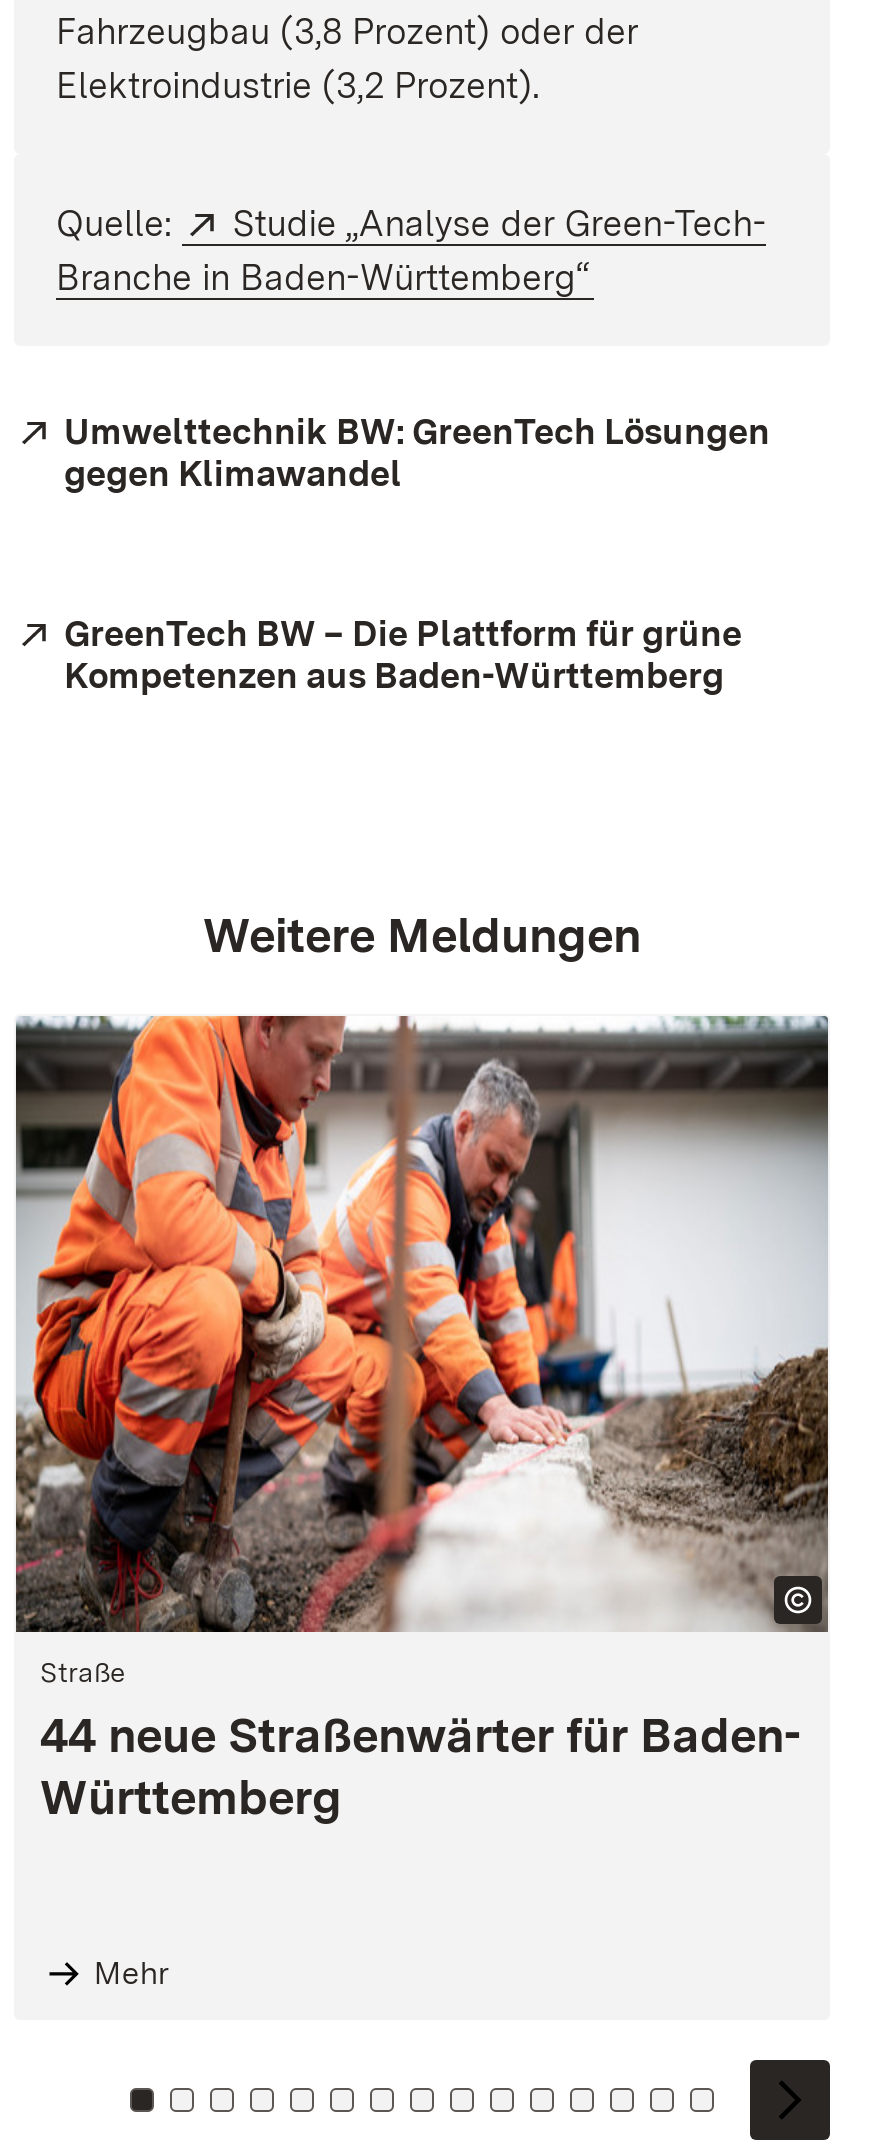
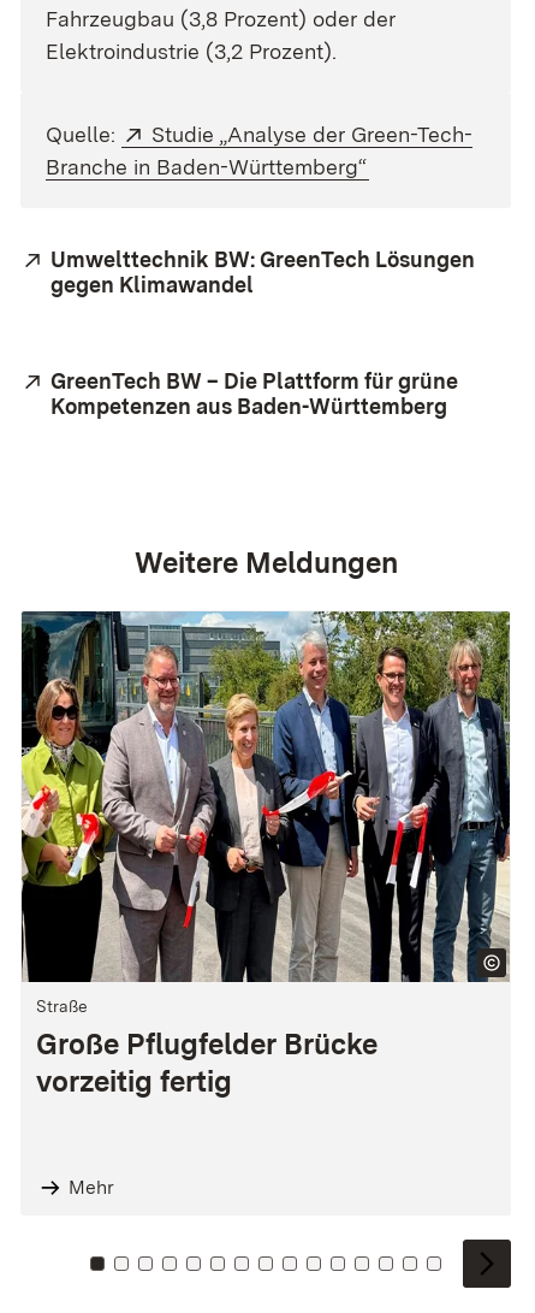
- [image]
- 44 neue Straßenwärter für Baden-
- Württemberg
+ [image]
+ Große Pflugfelder Brücke
+ vorzeitig fertig
